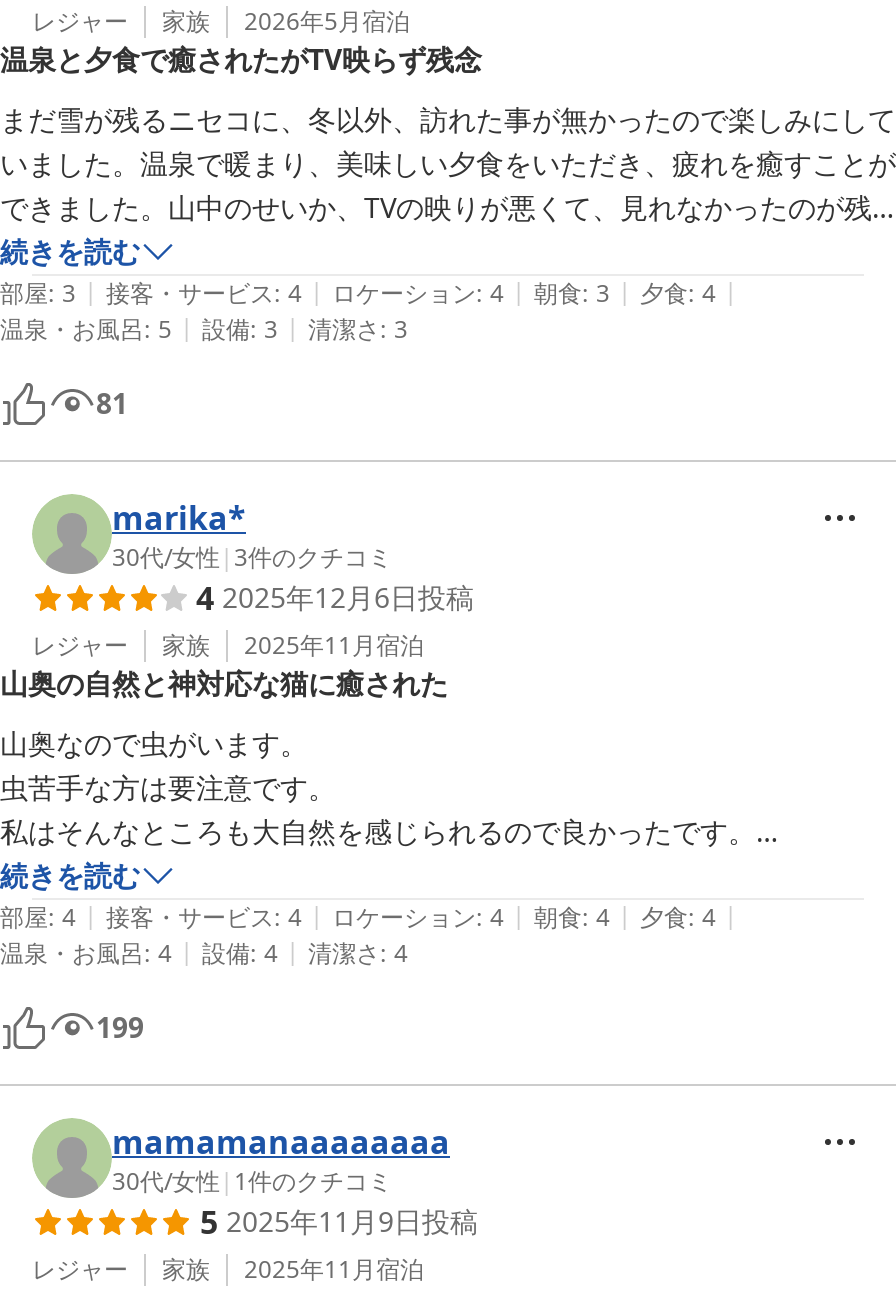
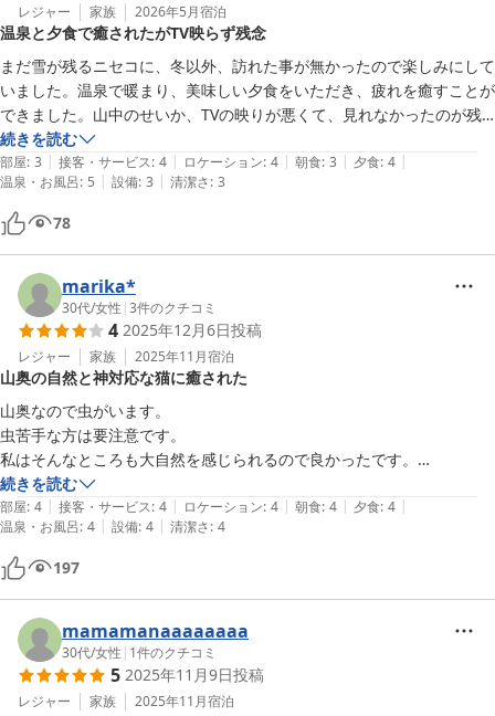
- 81
+ 78

- 199
+ 197
